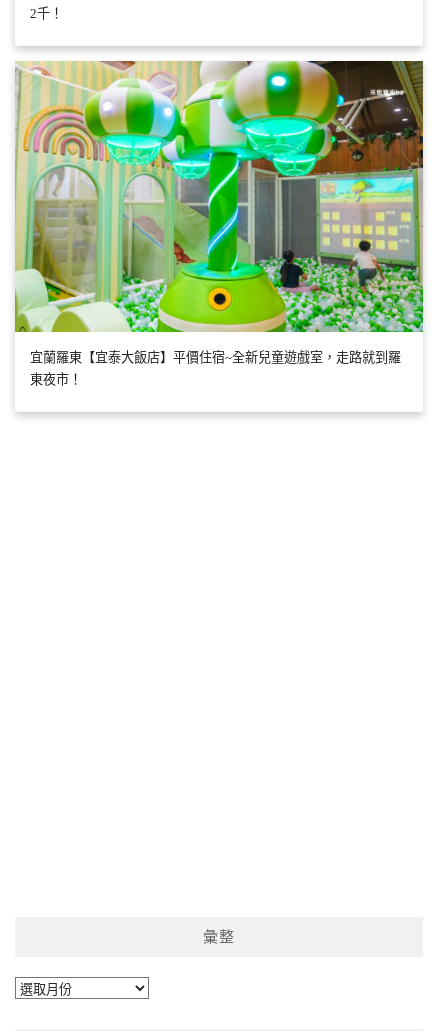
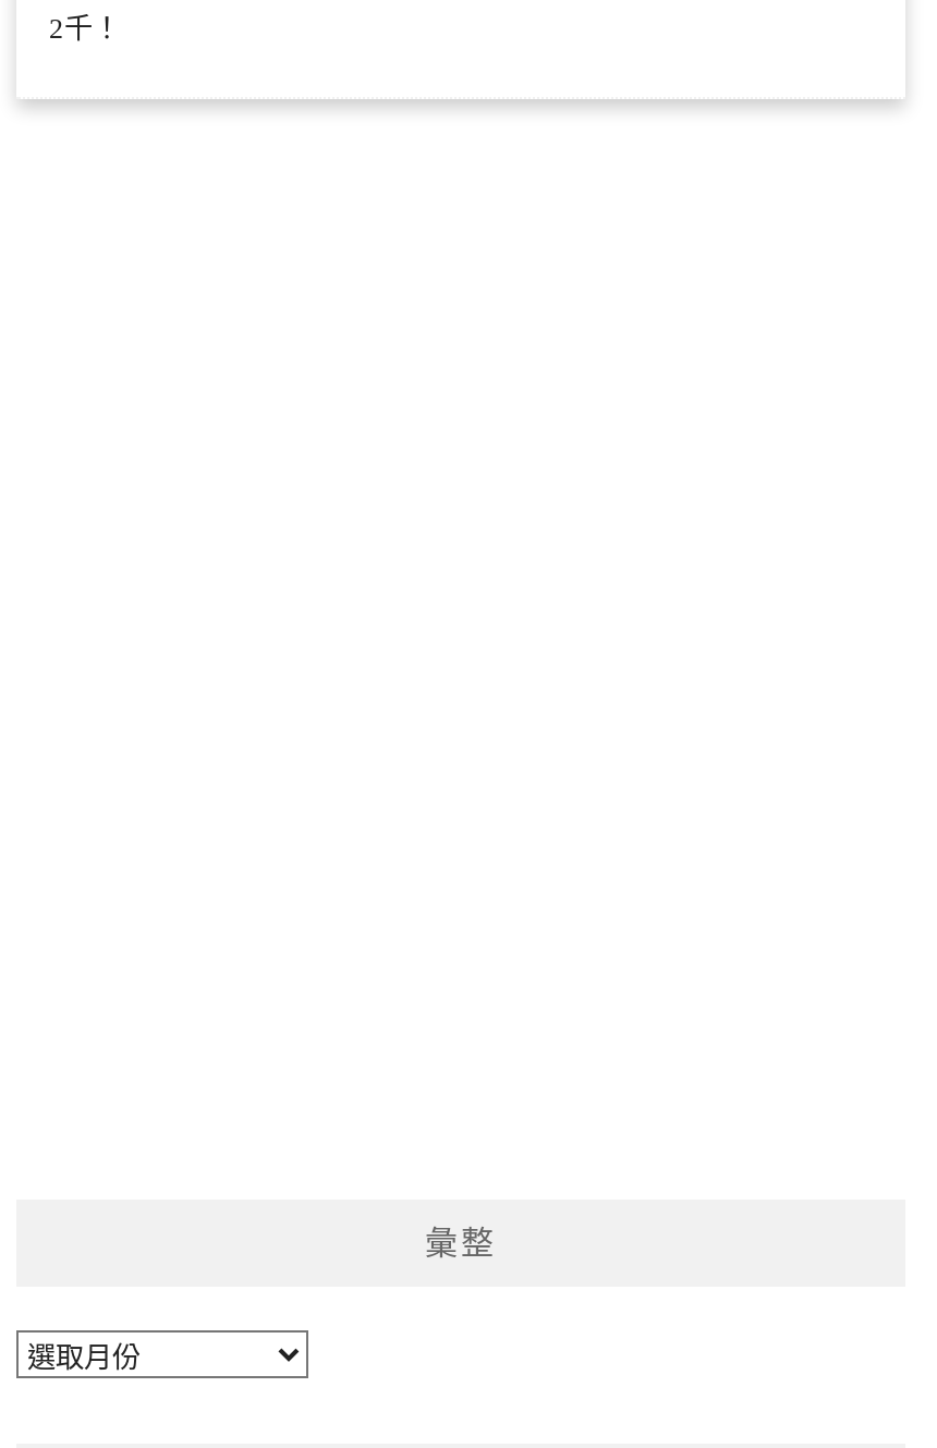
- [image]
- 宜蘭羅東【宜泰大飯店】平價住宿~全新兒童遊戲室，走路就到羅
- 東夜市！
